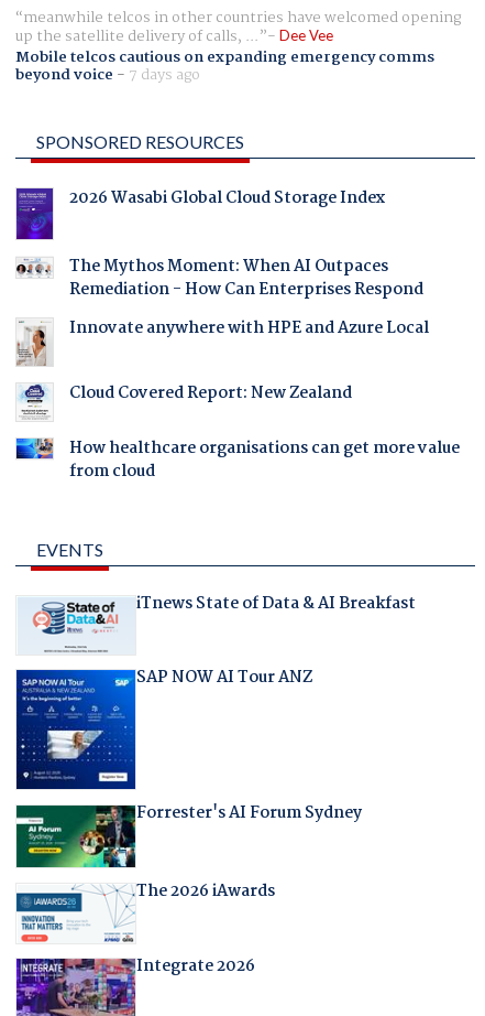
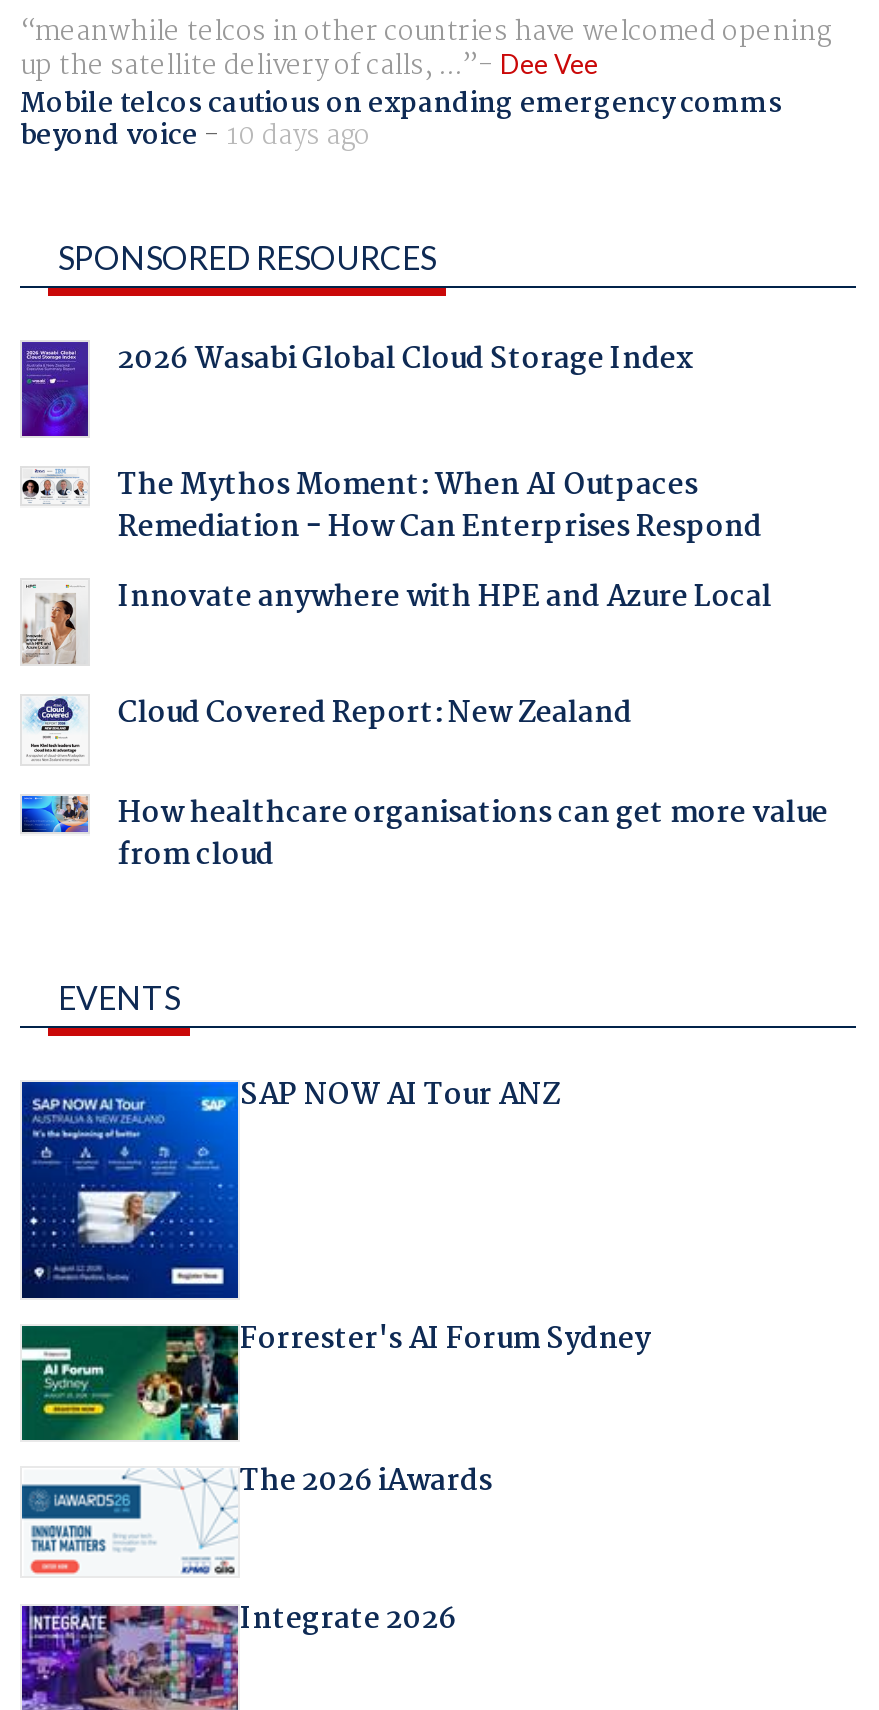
- beyond voice -7 days ago
+ beyond voice -10 days ago

- [image]
- iTnews State of Data & AI Breakfast
